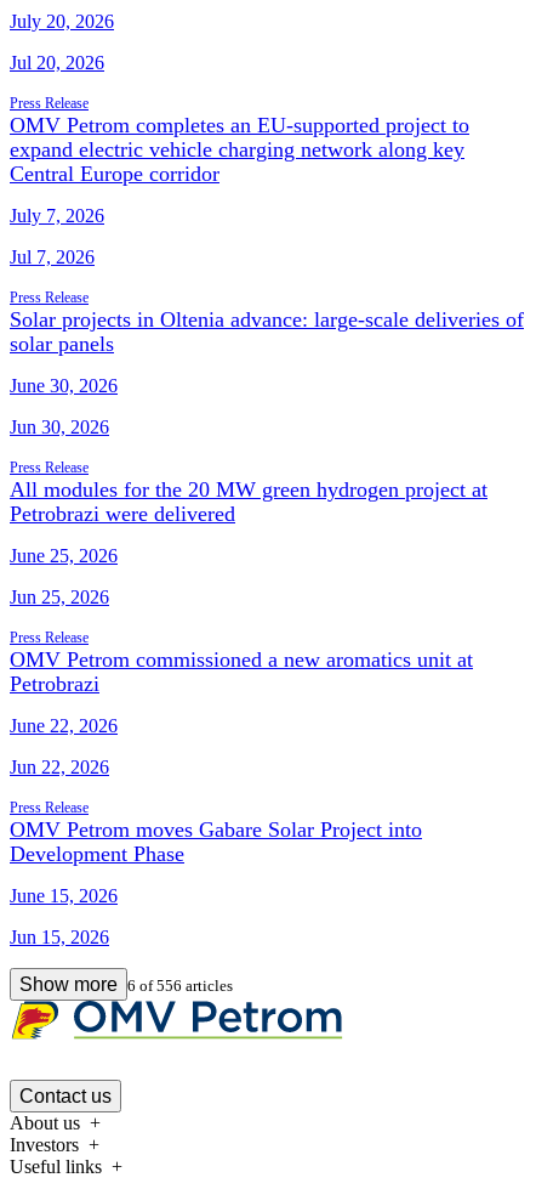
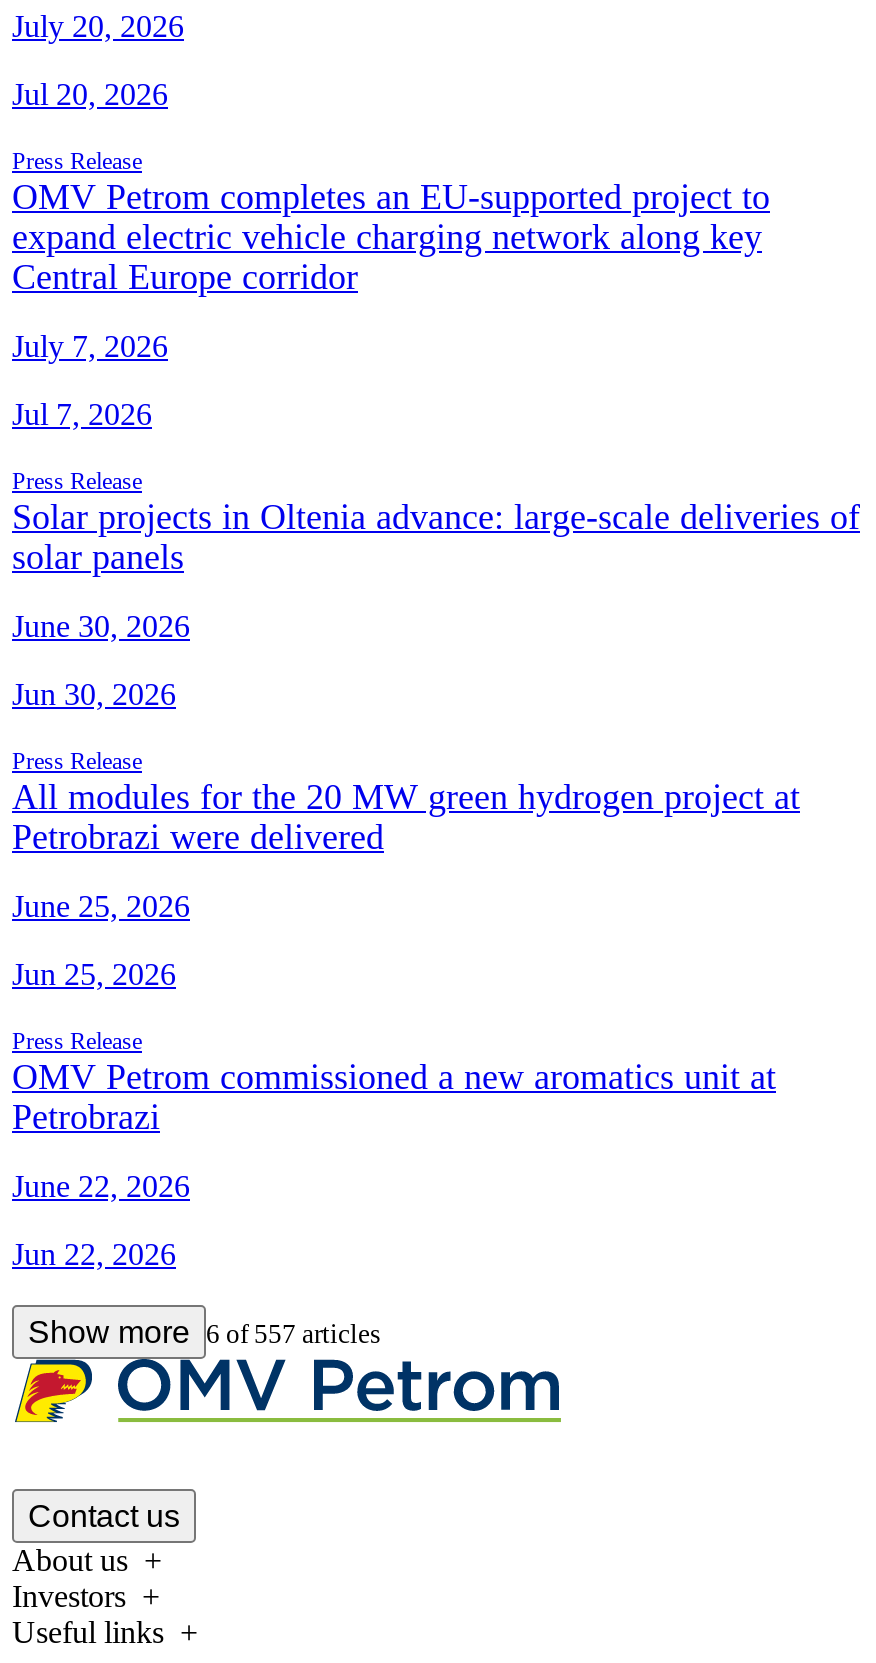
- Press Release
- OMV Petrom moves Gabare Solar Project into
- Development Phase
- June 15, 2026
- Jun 15, 2026
- Show more 6 of 556 articles
+ Show more 6 of 557 articles
